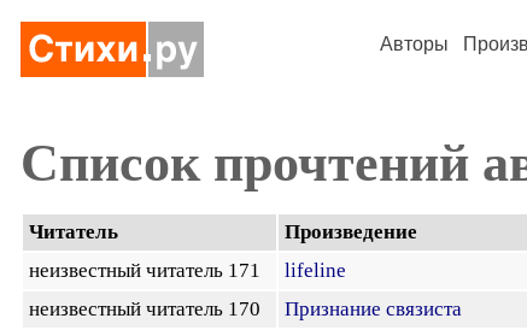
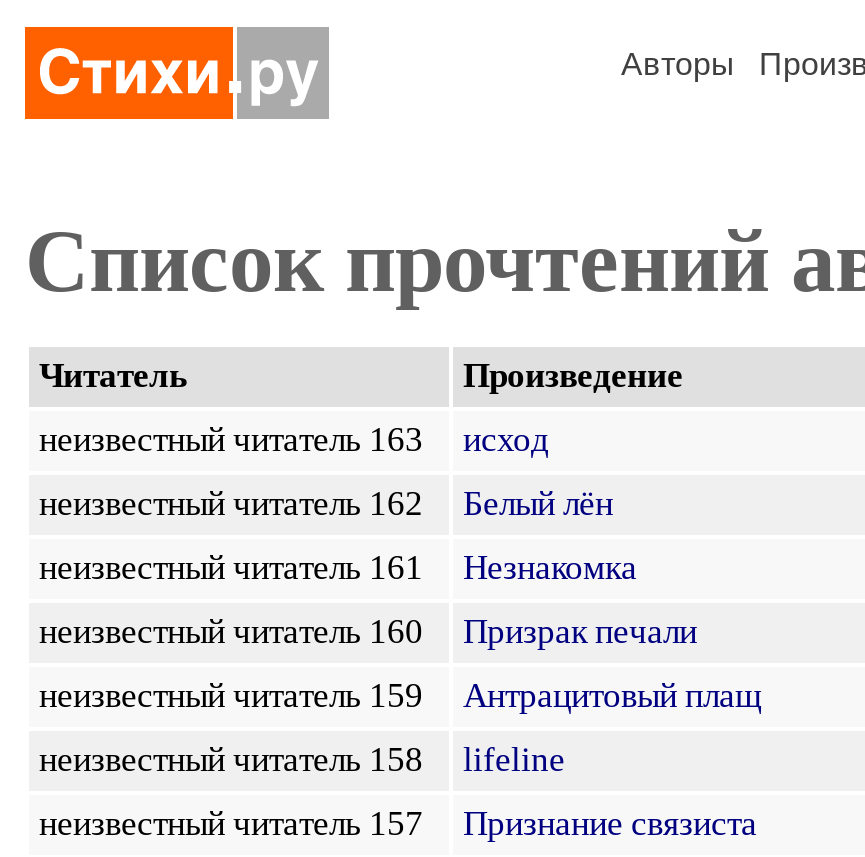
- неизвестный читатель 171
+ неизвестный читатель 163
+ исход
+ неизвестный читатель 162
+ Белый лён
+ неизвестный читатель 161
+ Незнакомка
+ неизвестный читатель 160
+ Призрак печали
+ неизвестный читатель 159
+ Антрацитовый плащ
+ неизвестный читатель 158

- неизвестный читатель 170
+ неизвестный читатель 157
